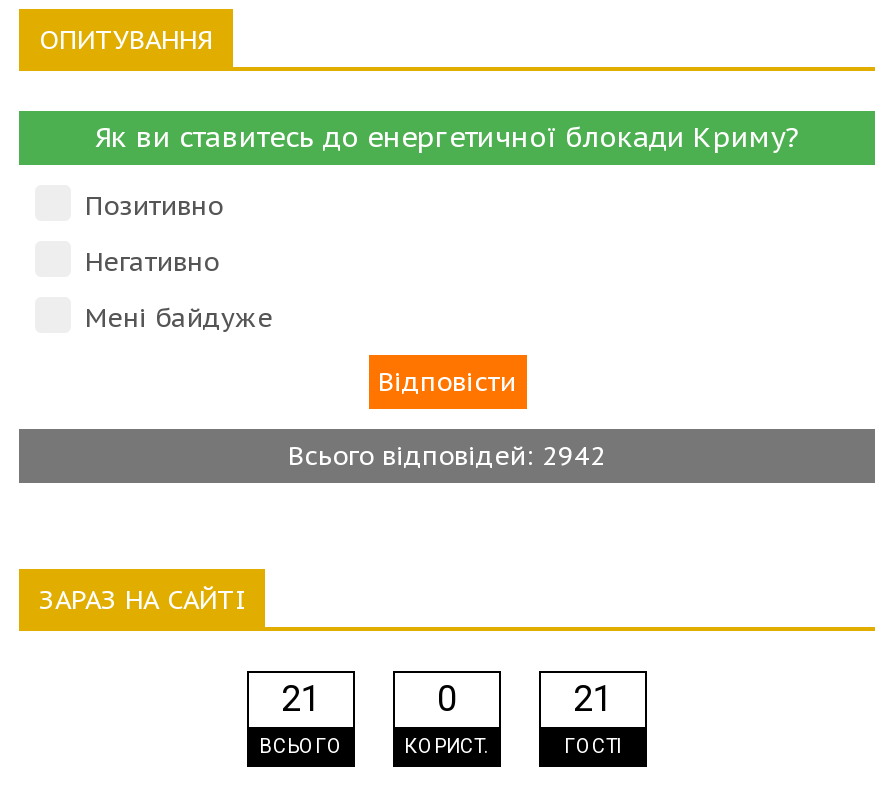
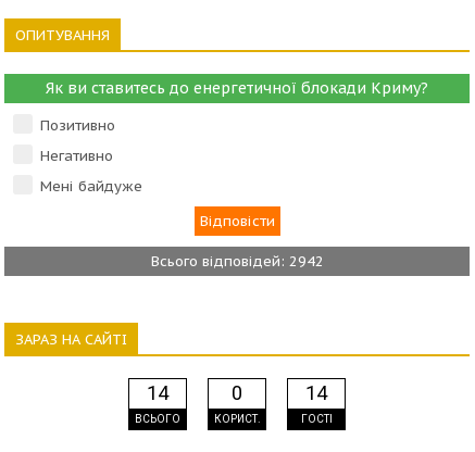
- 21
+ 14

- 21
+ 14
